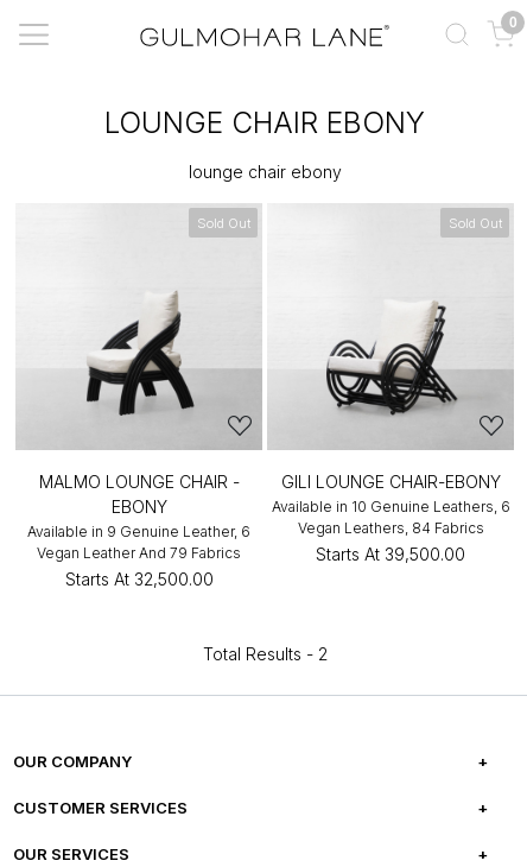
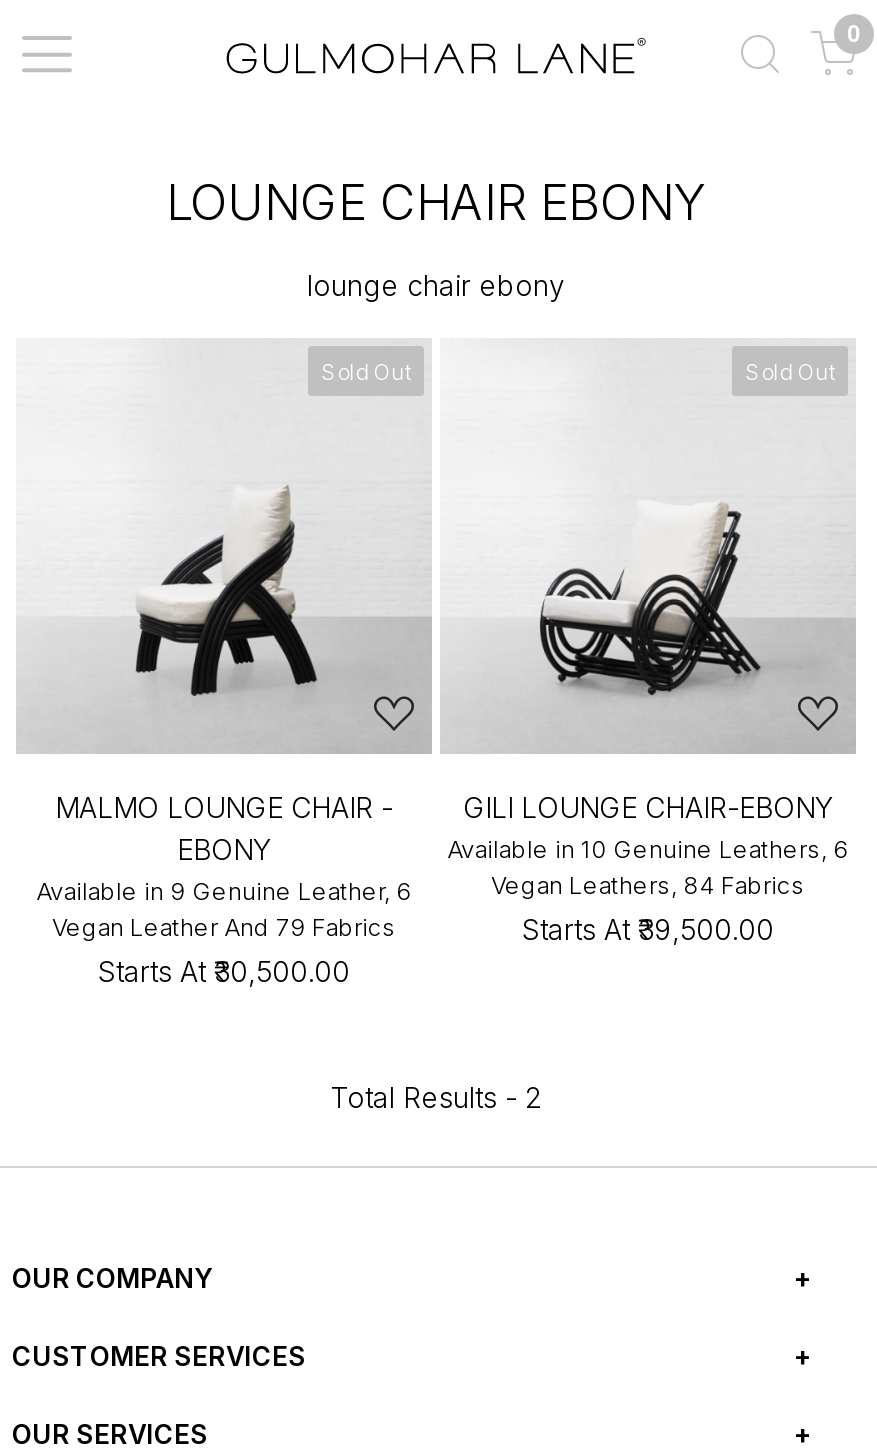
- Starts At ₹32,500.00
+ Starts At ₹30,500.00
